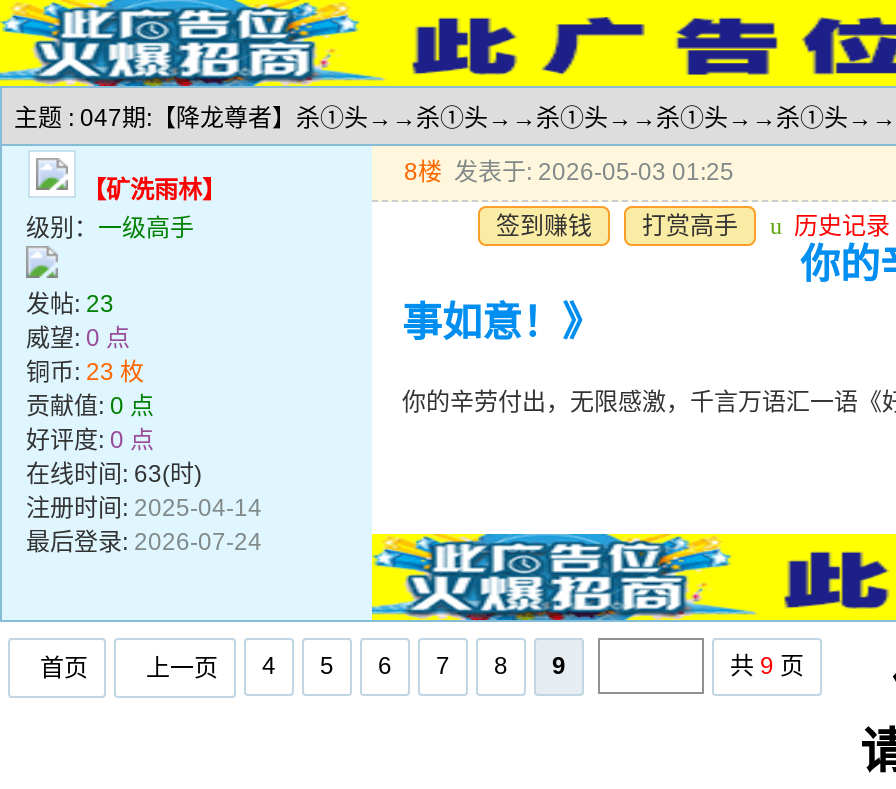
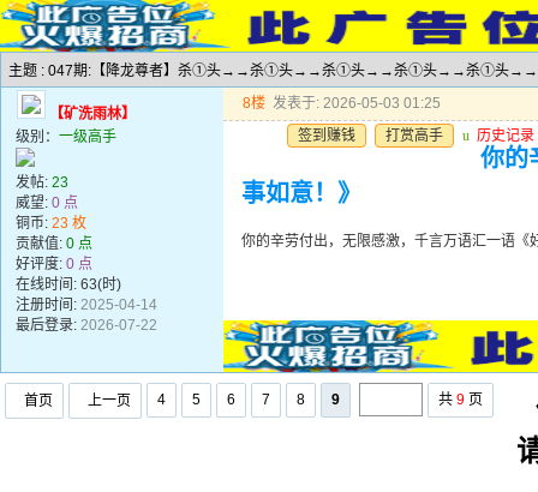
- 最后登录: 2026-07-24
+ 最后登录: 2026-07-22
